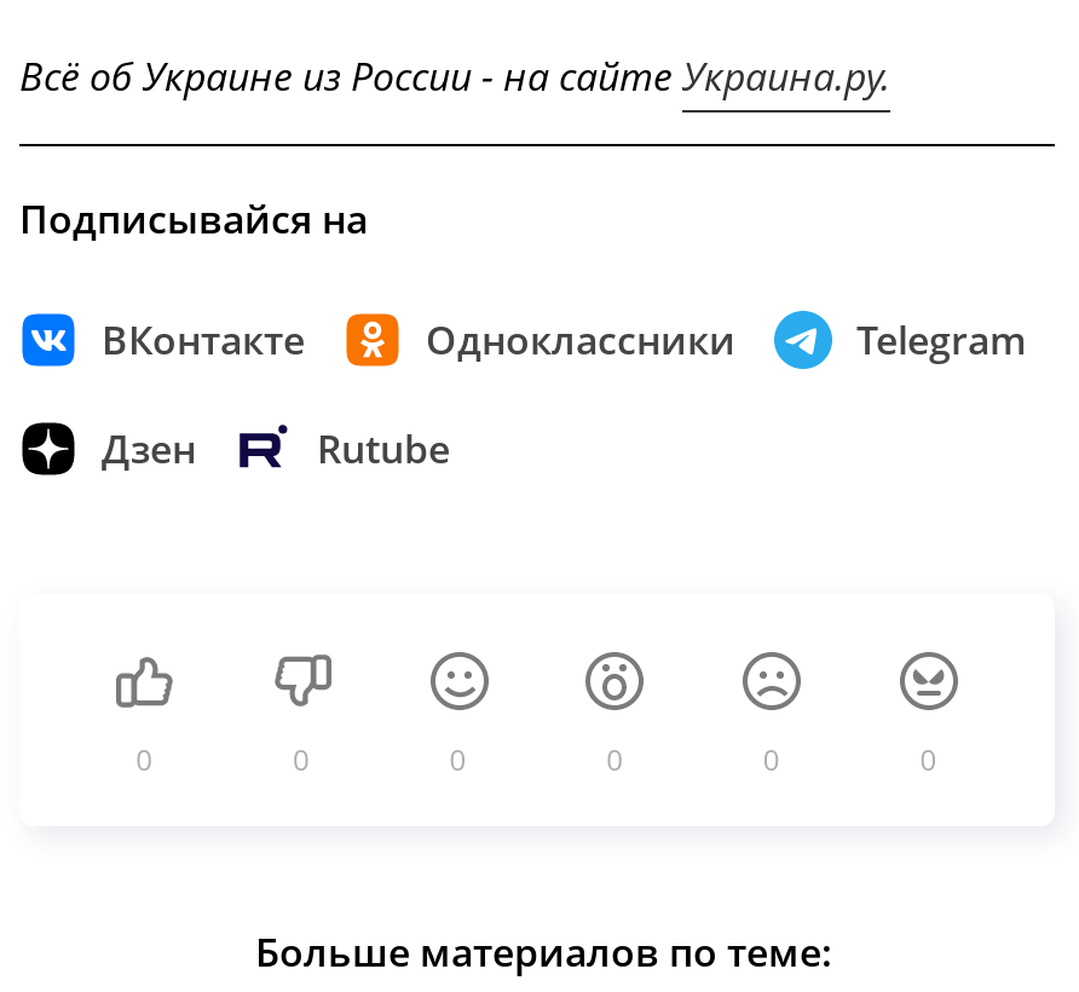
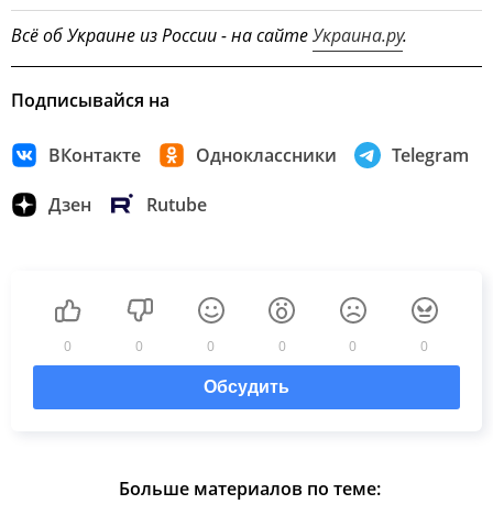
+ Обсудить
